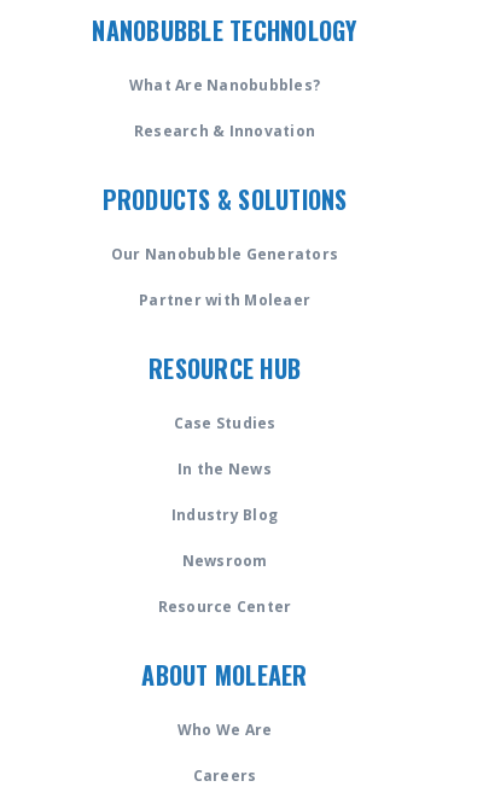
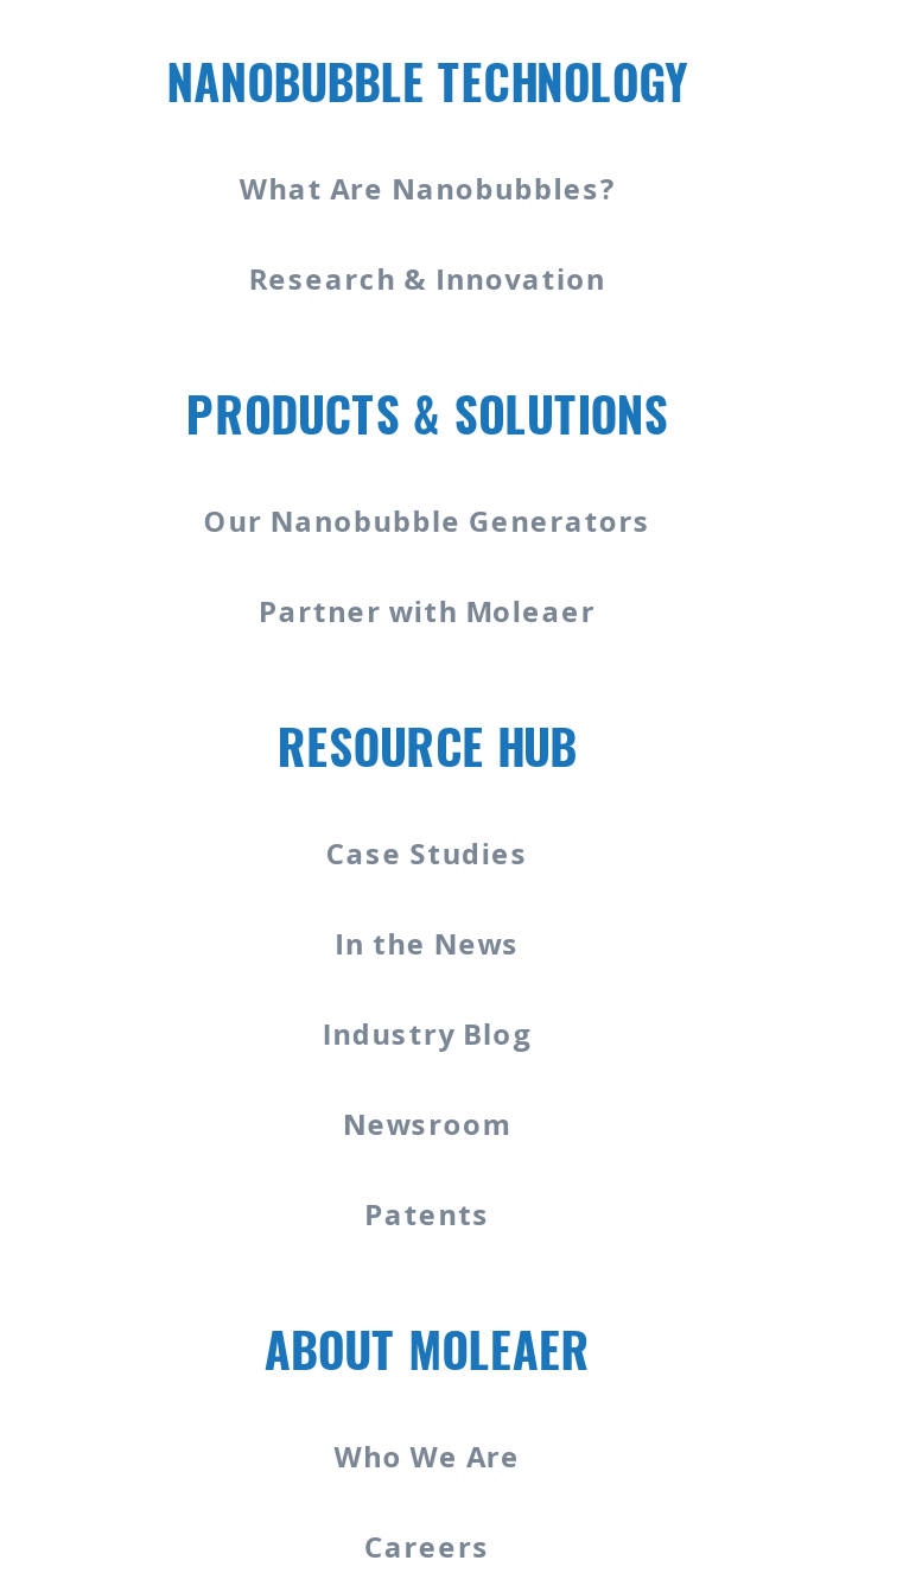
- Resource Center
+ Patents
